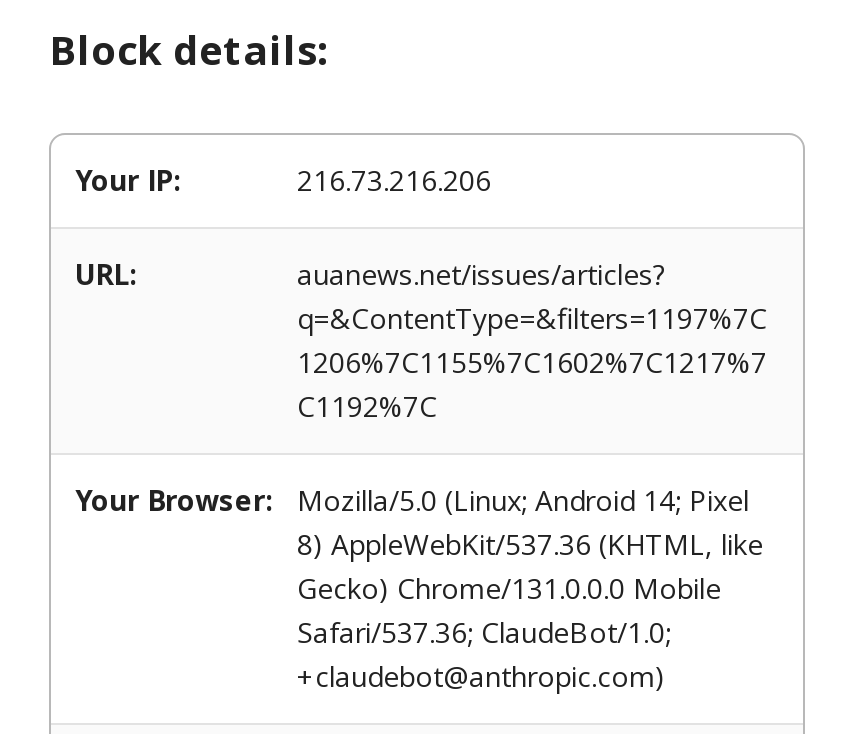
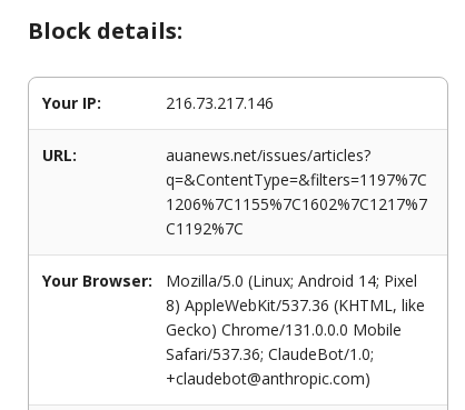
- 216.73.216.206
+ 216.73.217.146
